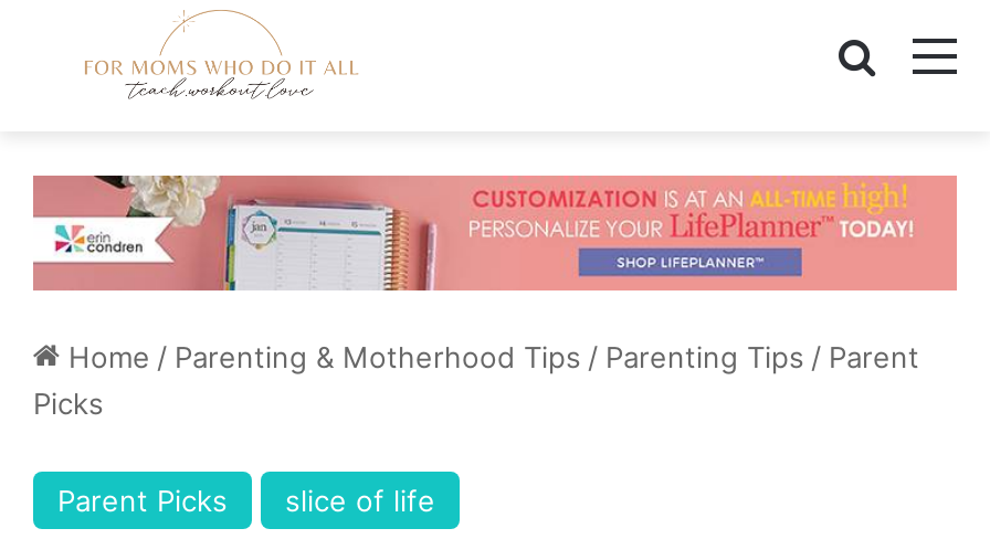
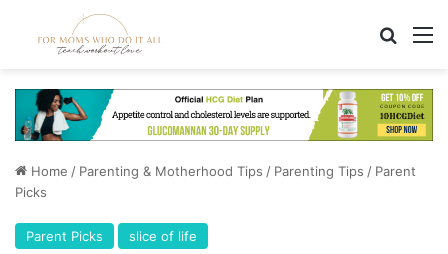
- [image]
+ [image]
